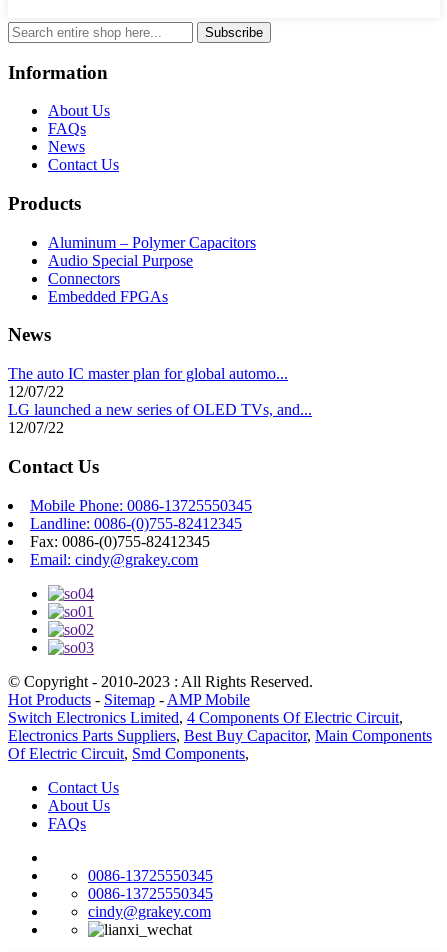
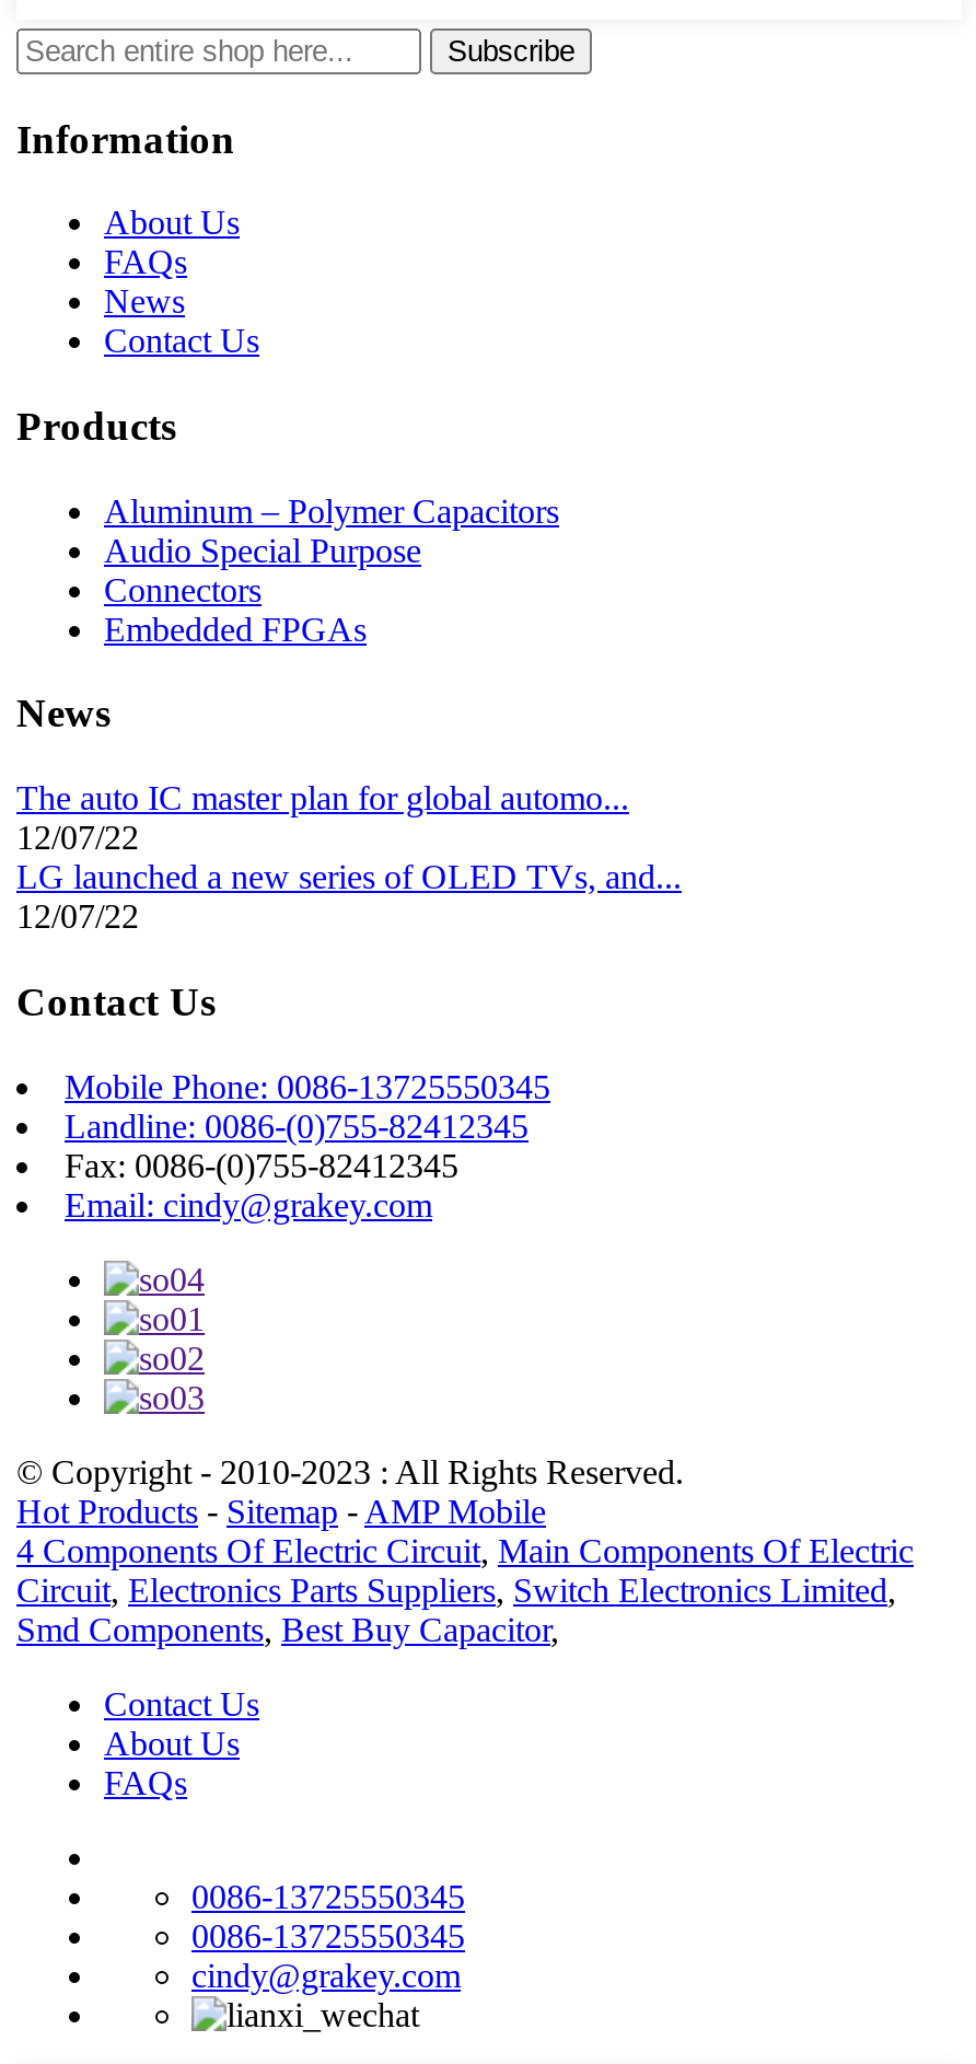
- Switch Electronics Limited, 4 Components Of Electric Circuit,
- Electronics Parts Suppliers, Best Buy Capacitor, Main Components
- Of Electric Circuit, Smd Components,
+ 4 Components Of Electric Circuit, Main Components Of Electric
+ Circuit, Electronics Parts Suppliers, Switch Electronics Limited,
+ Smd Components, Best Buy Capacitor,
